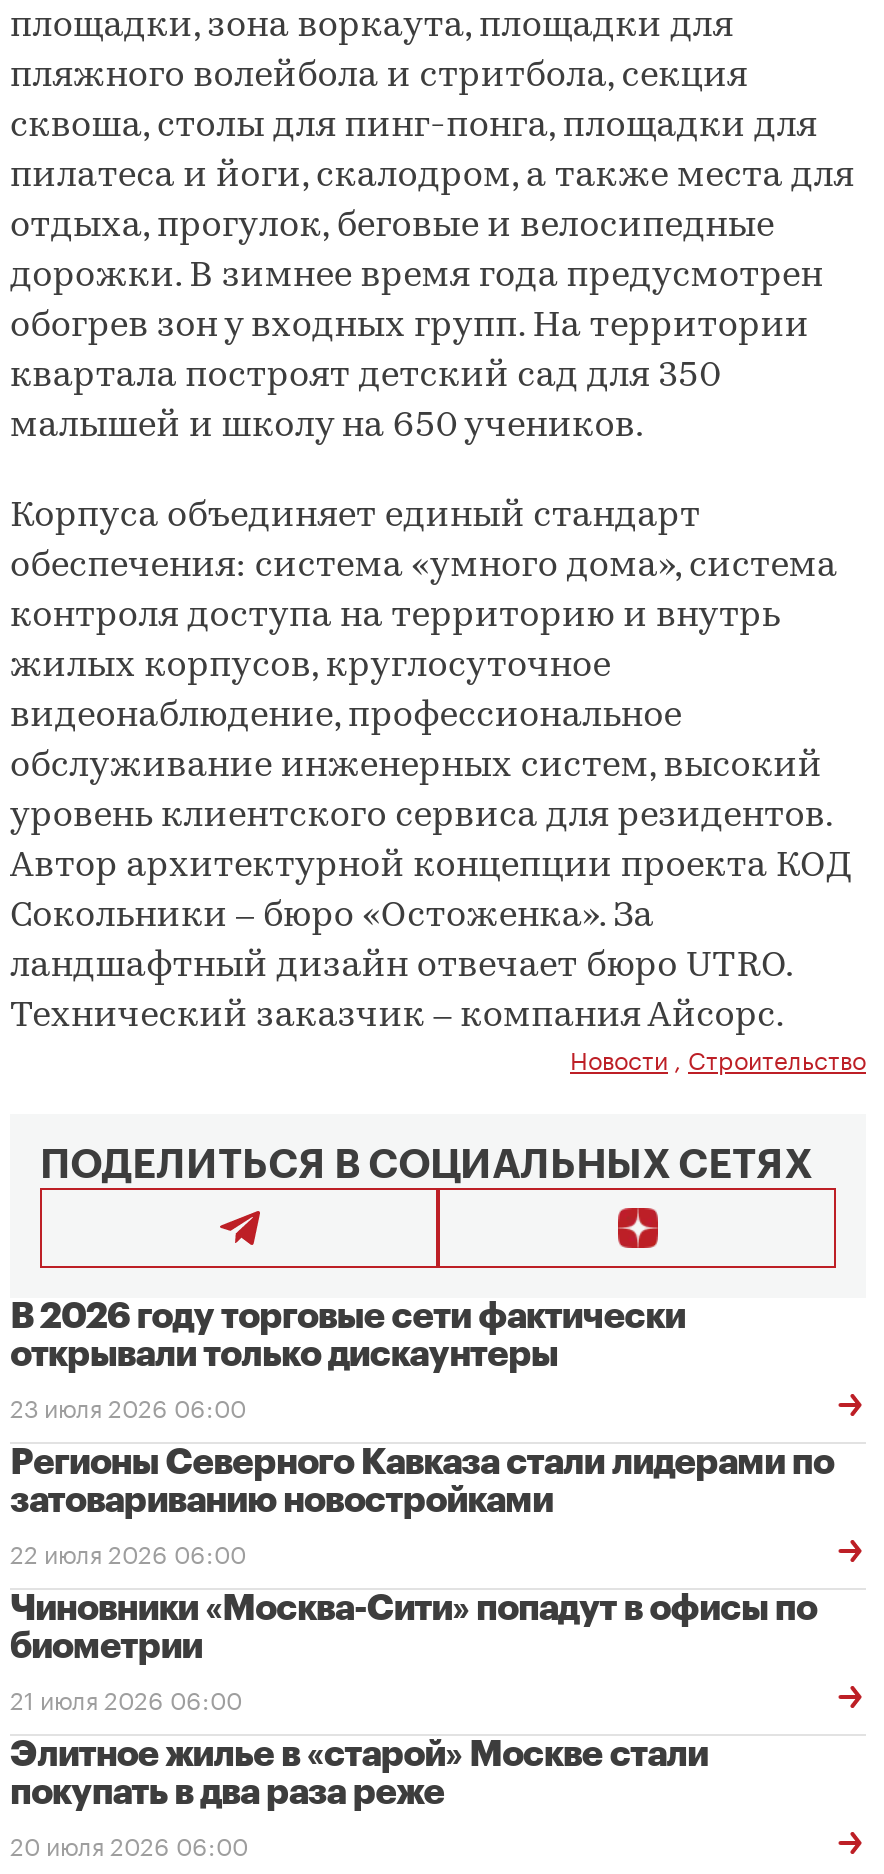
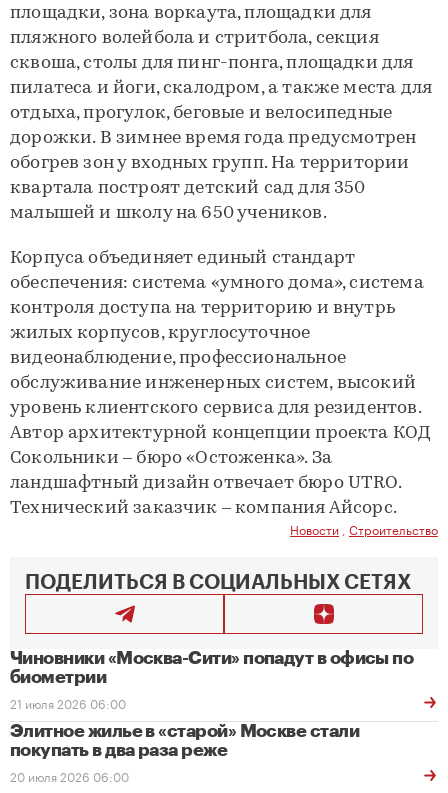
- В 2026 году торговые сети фактически
- открывали только дискаунтеры
- 23 июля 2026 06:00
- Регионы Северного Кавказа стали лидерами по
- затовариванию новостройками
- 22 июля 2026 06:00
